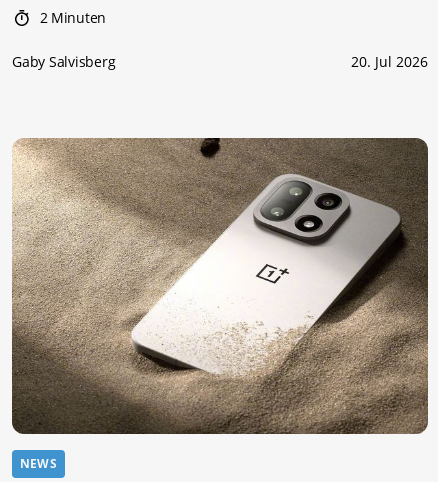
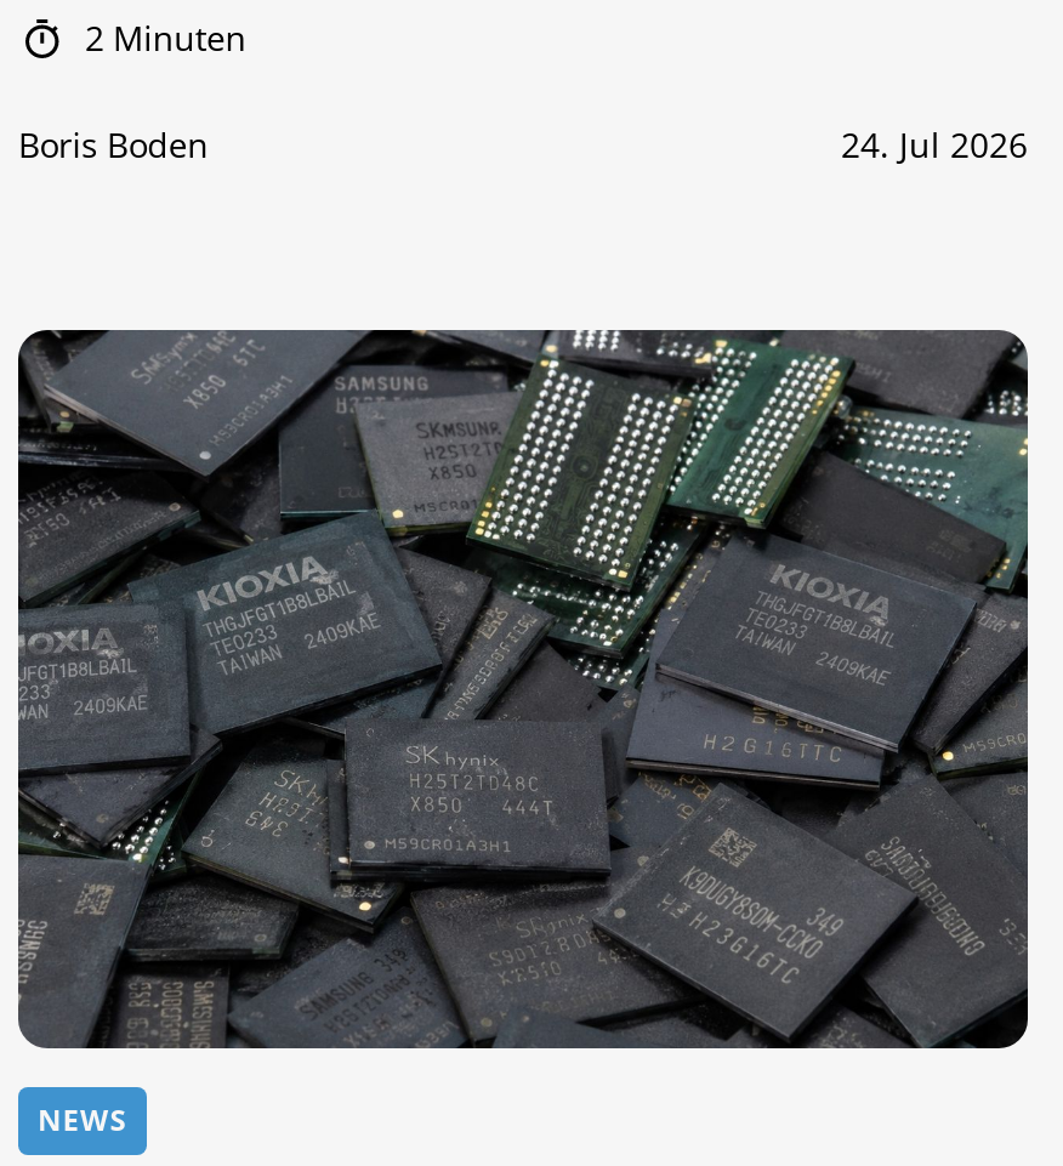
- Gaby Salvisberg
- 20. Jul 2026
+ Boris Boden
+ 24. Jul 2026

- [image]
+ [image]
